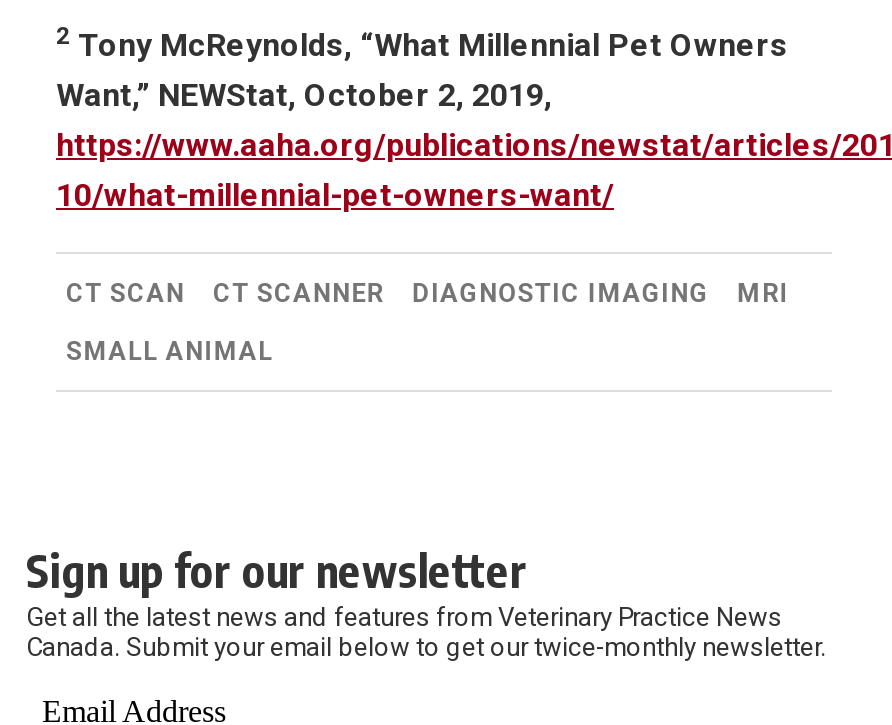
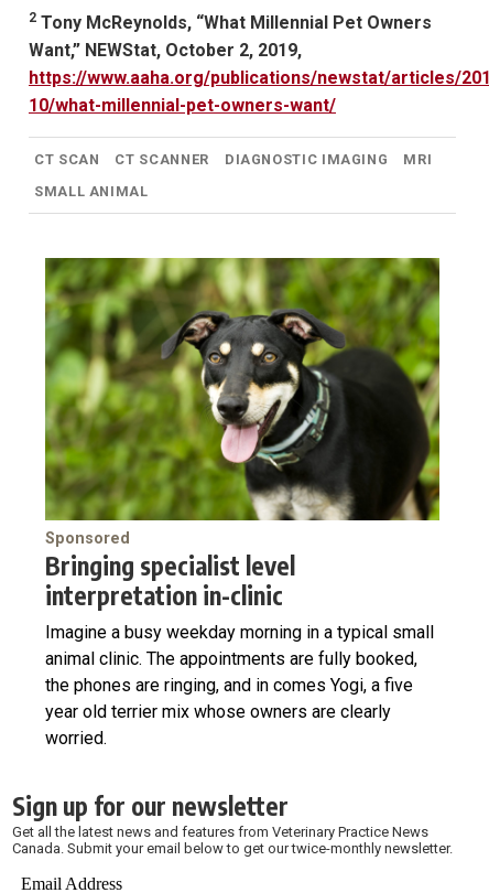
+ [image]
+ Sponsored
+ Bringing specialist level
+ interpretation in-clinic
+ Imagine a busy weekday morning in a typical small
+ animal clinic. The appointments are fully booked,
+ the phones are ringing, and in comes Yogi, a five
+ year old terrier mix whose owners are clearly
+ worried.
